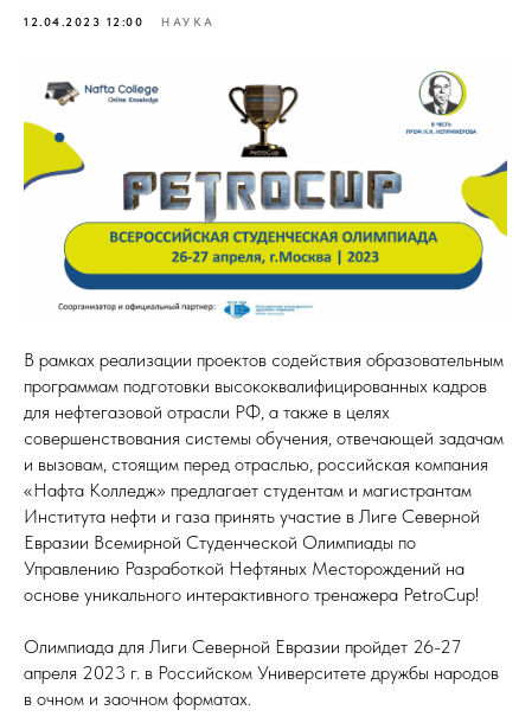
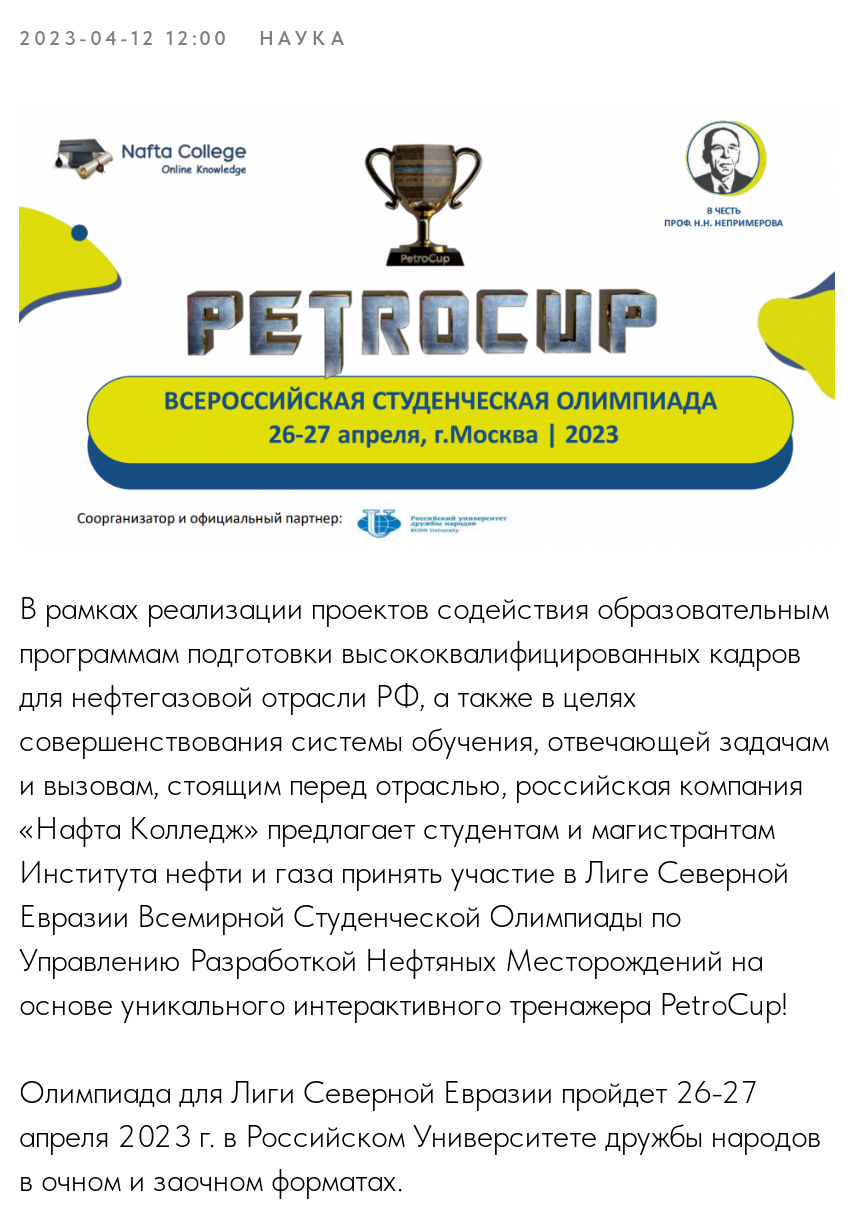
- 12.04.2023 12:00 НАУКА
+ 2023-04-12 12:00 НАУКА
